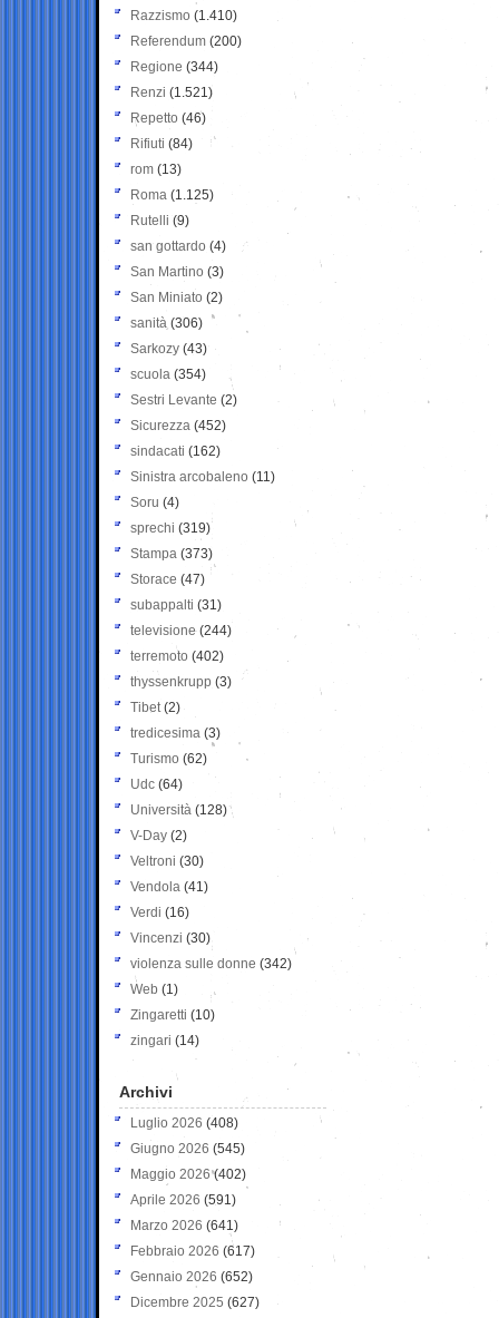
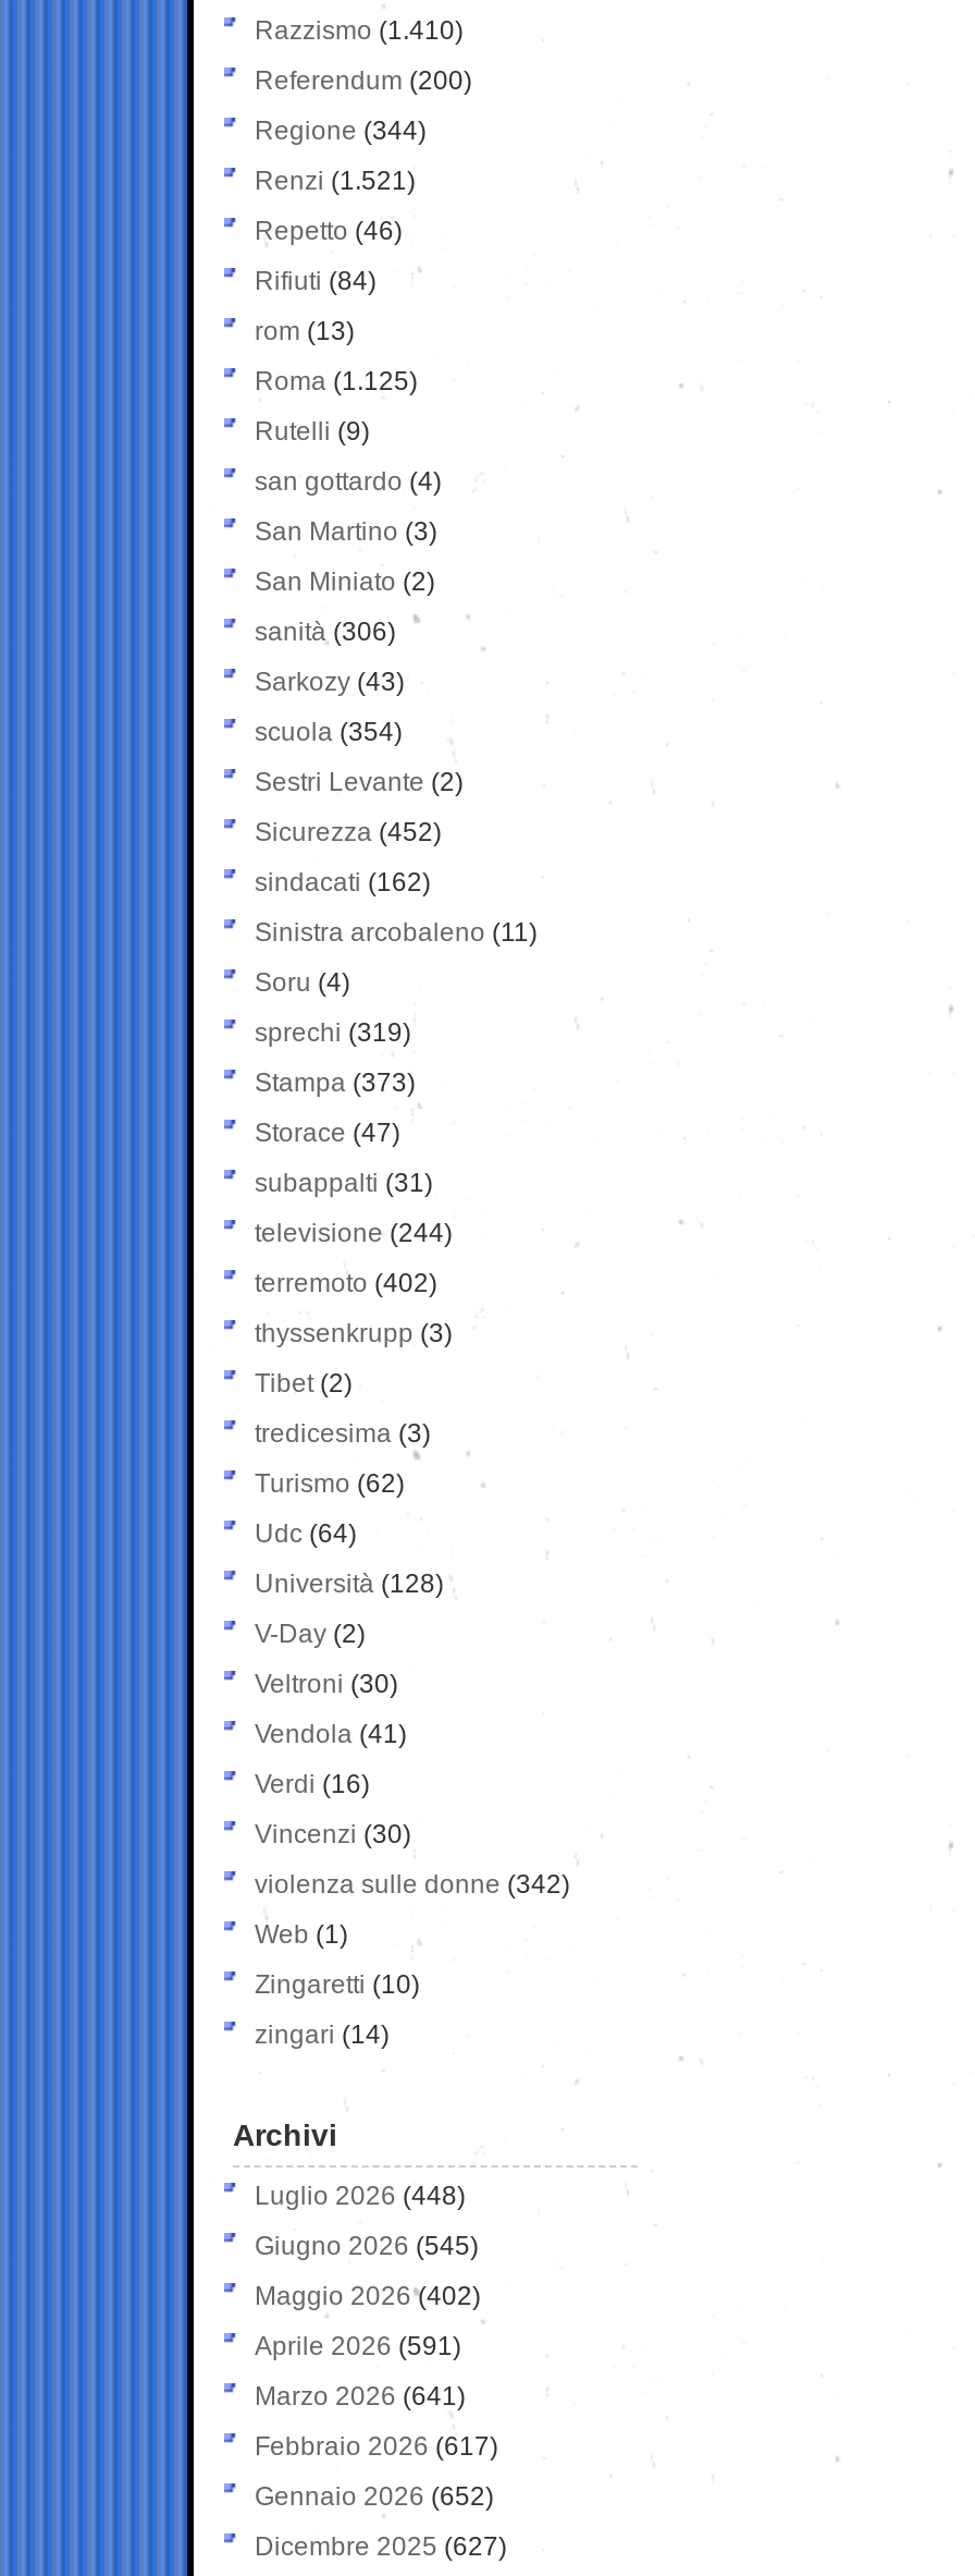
- Luglio 2026 (408)
+ Luglio 2026 (448)
